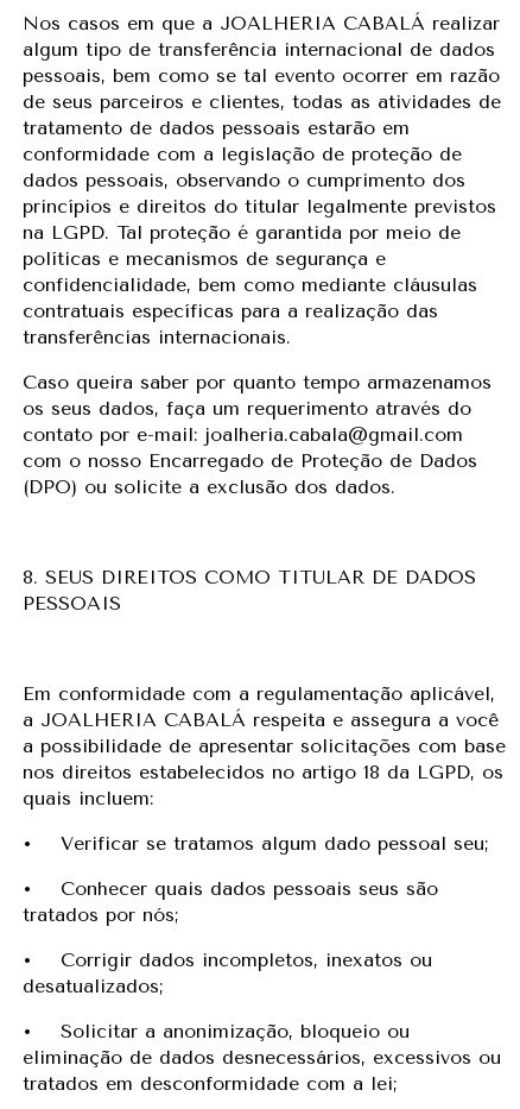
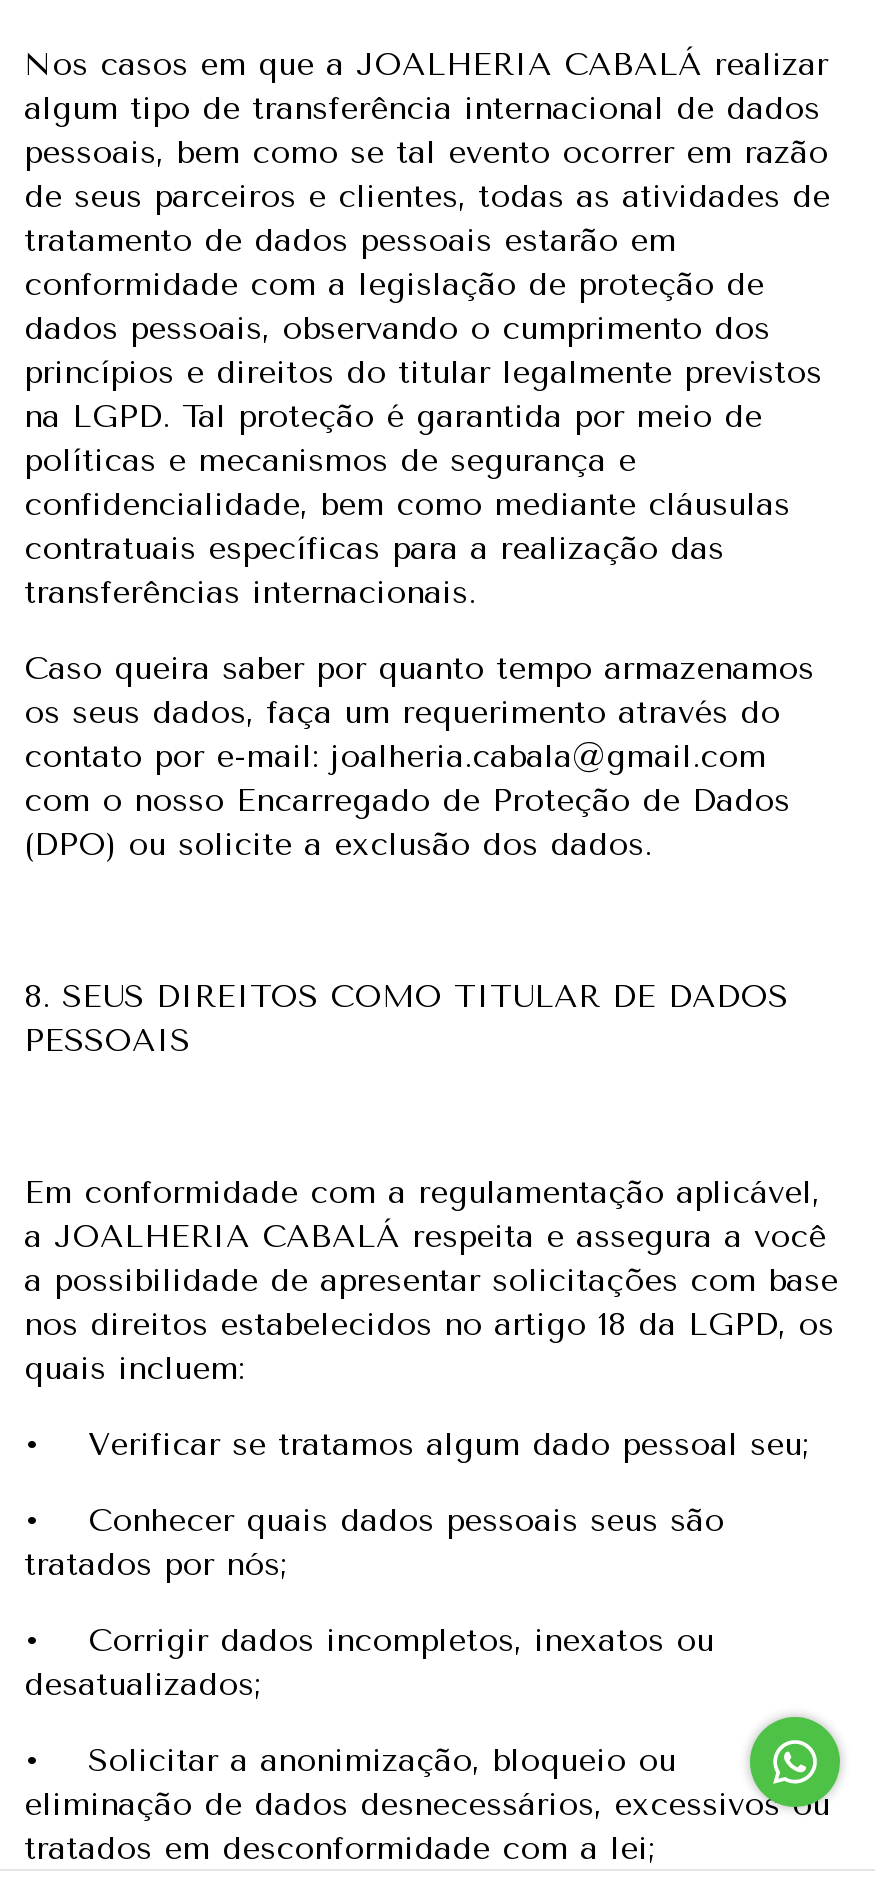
+ [image]
